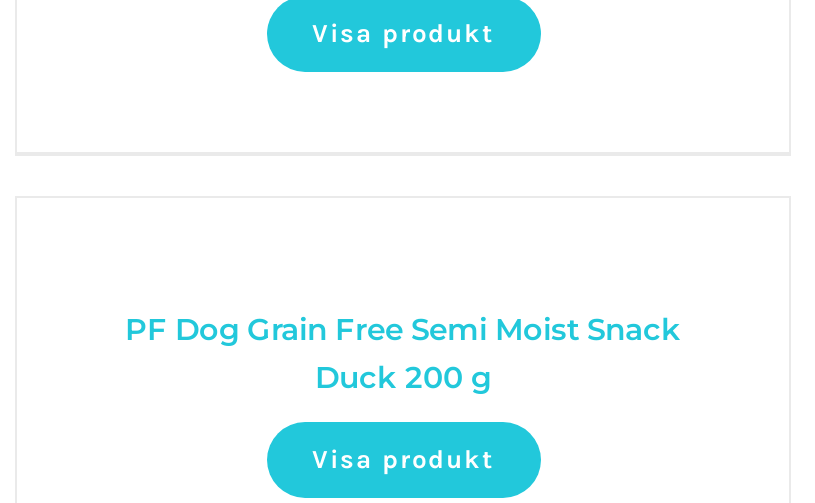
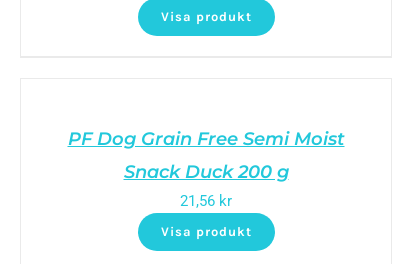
- PF Dog Grain Free Semi Moist Snack
- Duck 200 g
+ PF Dog Grain Free Semi Moist
+ Snack Duck 200 g
+ 21,56 kr
